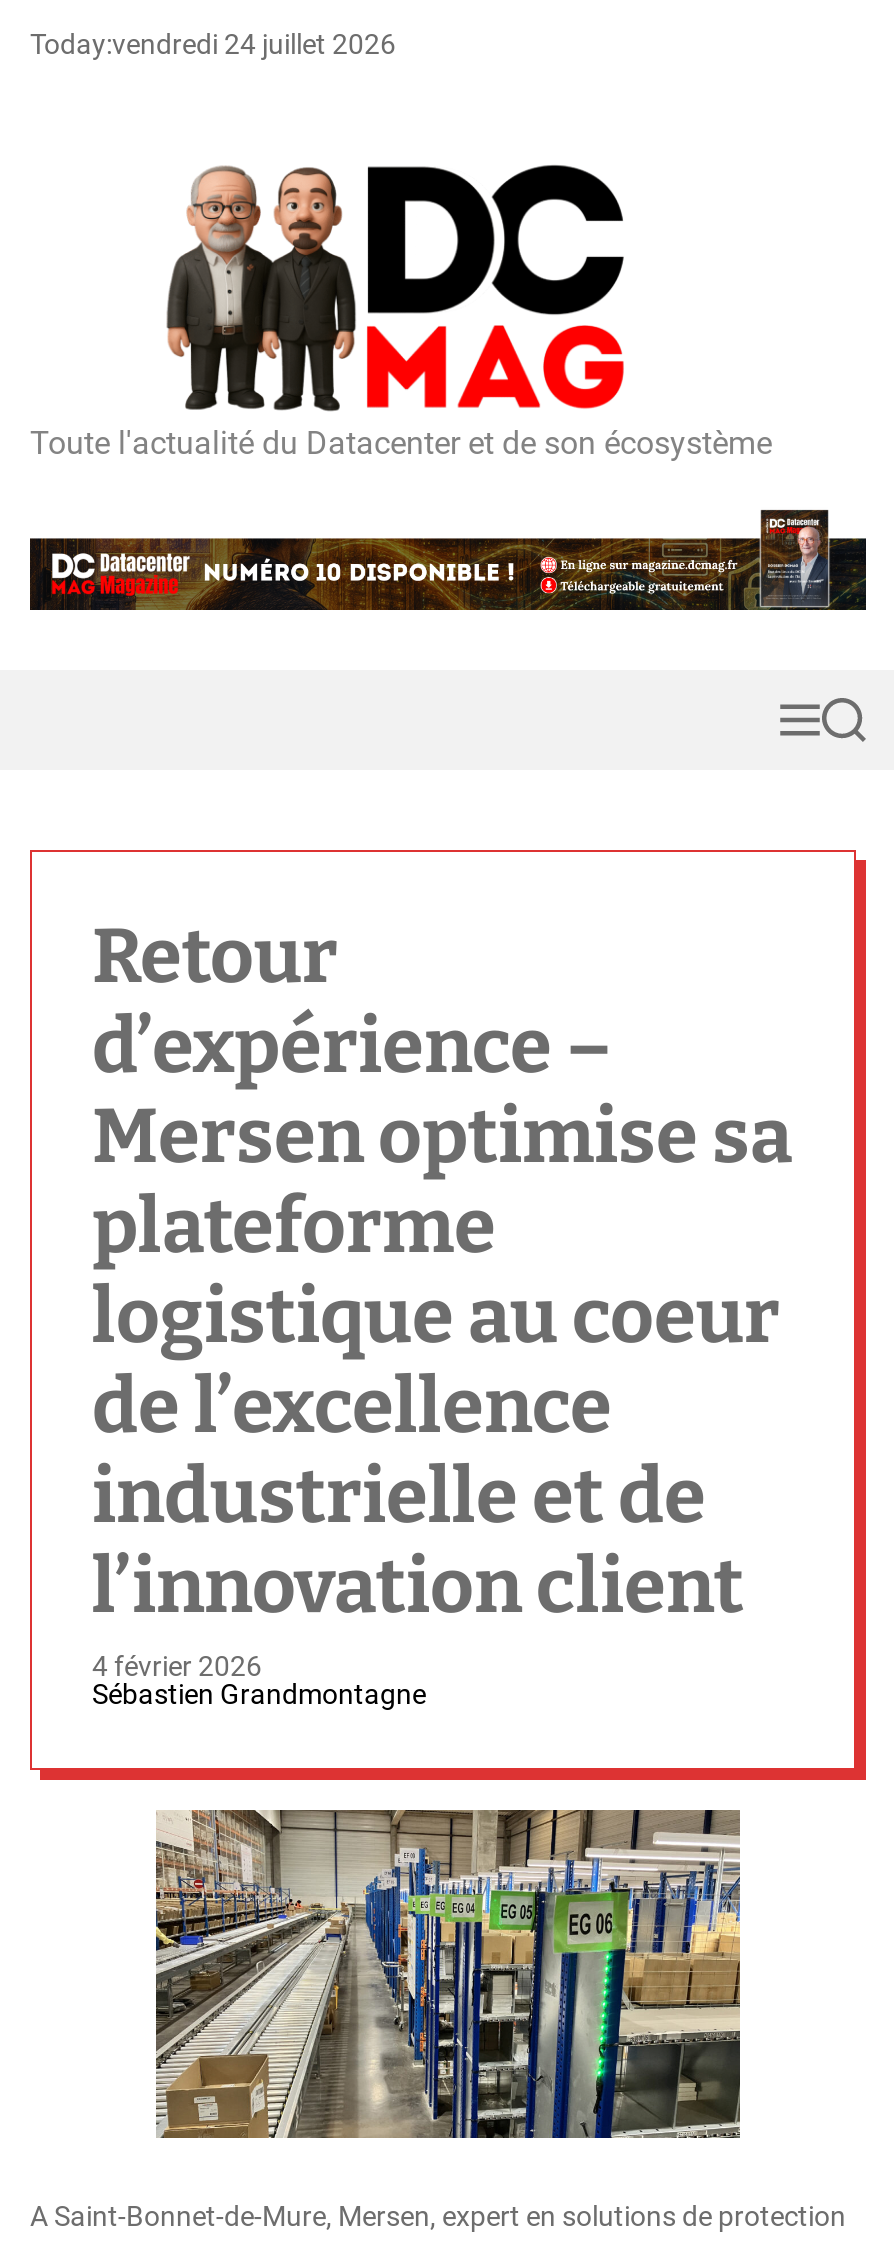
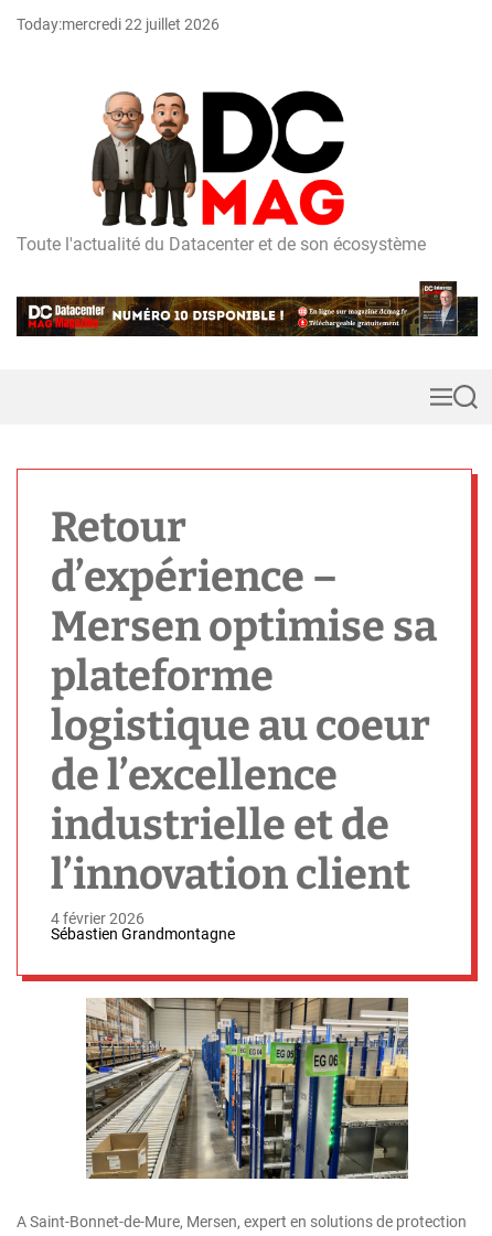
- Today:vendredi 24 juillet 2026
+ Today:mercredi 22 juillet 2026
